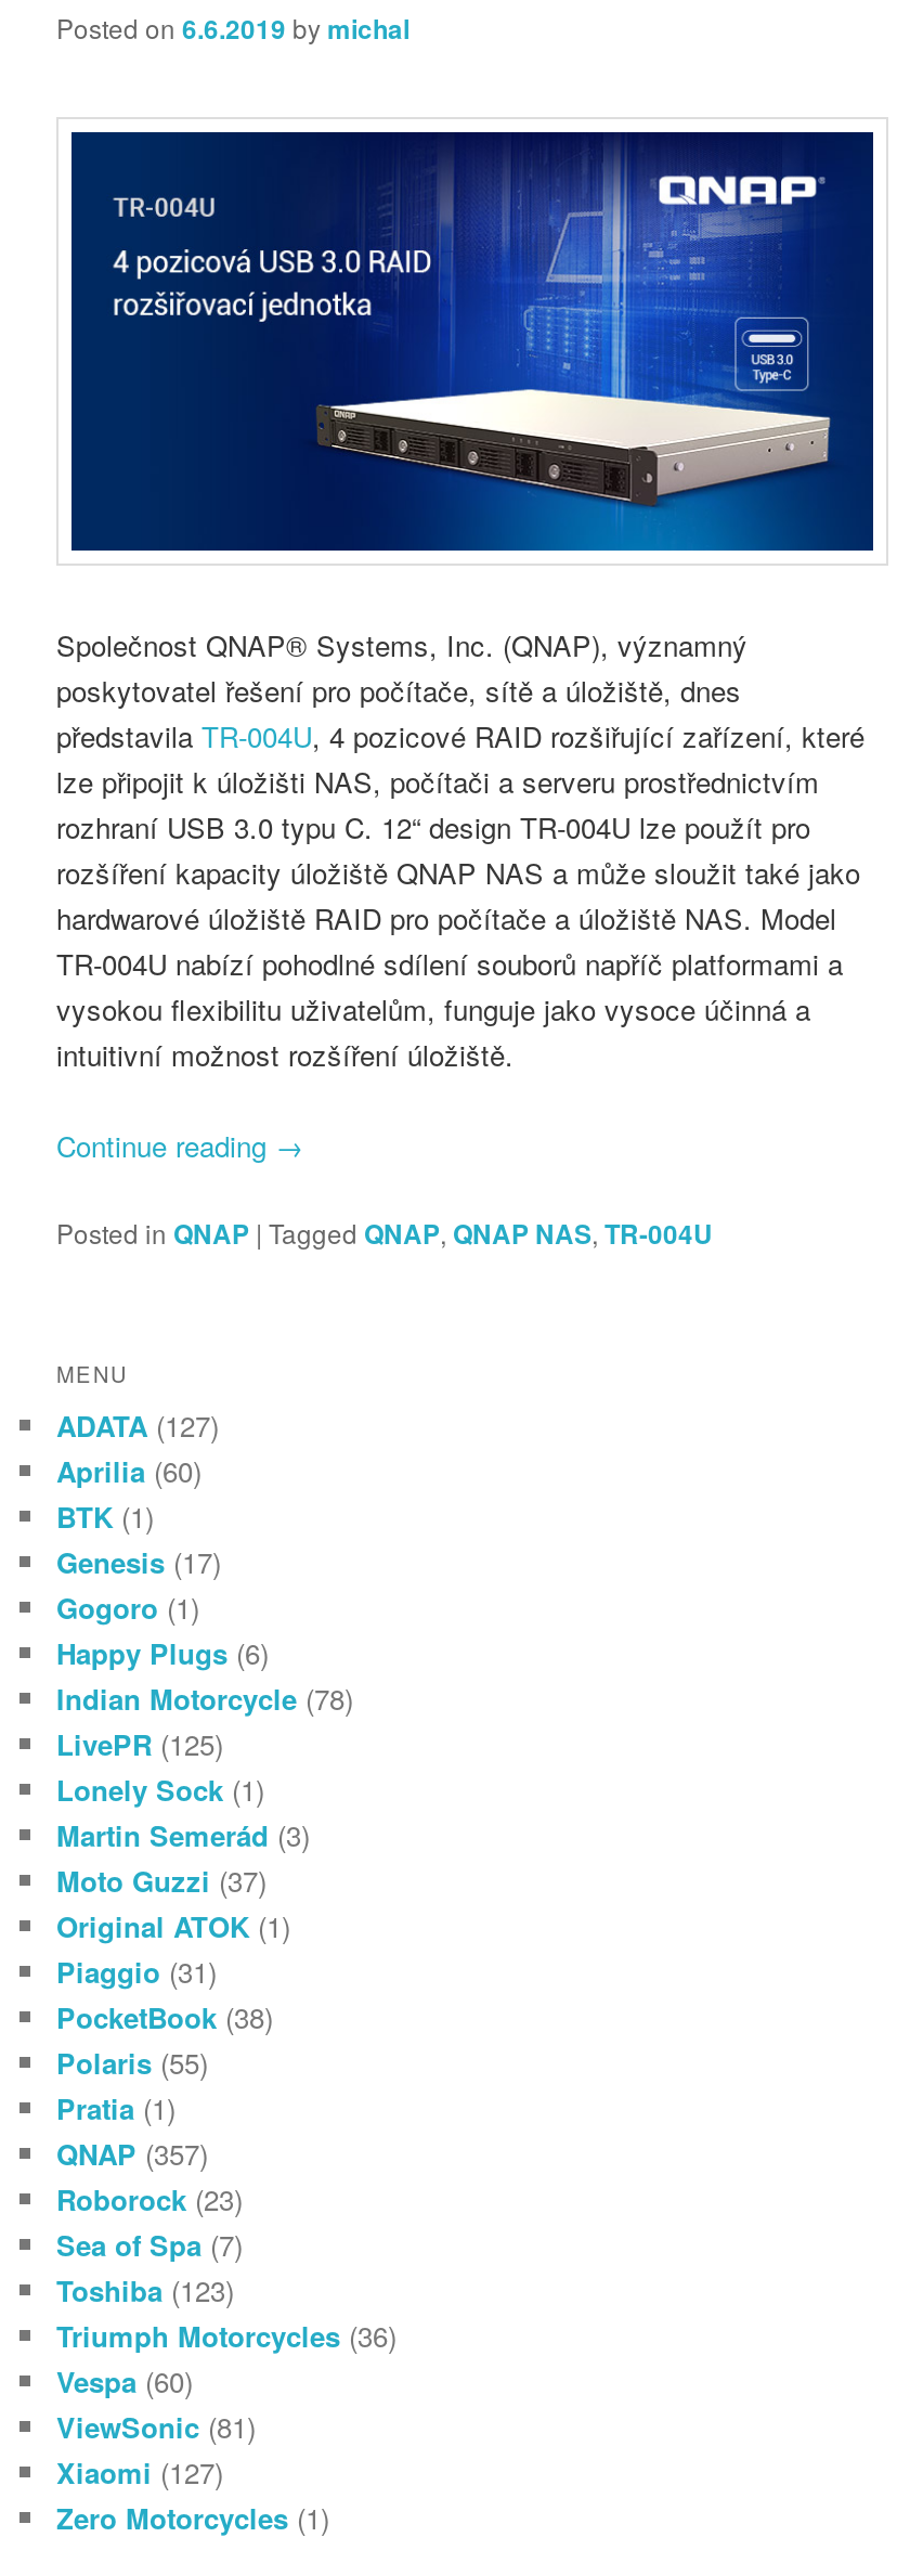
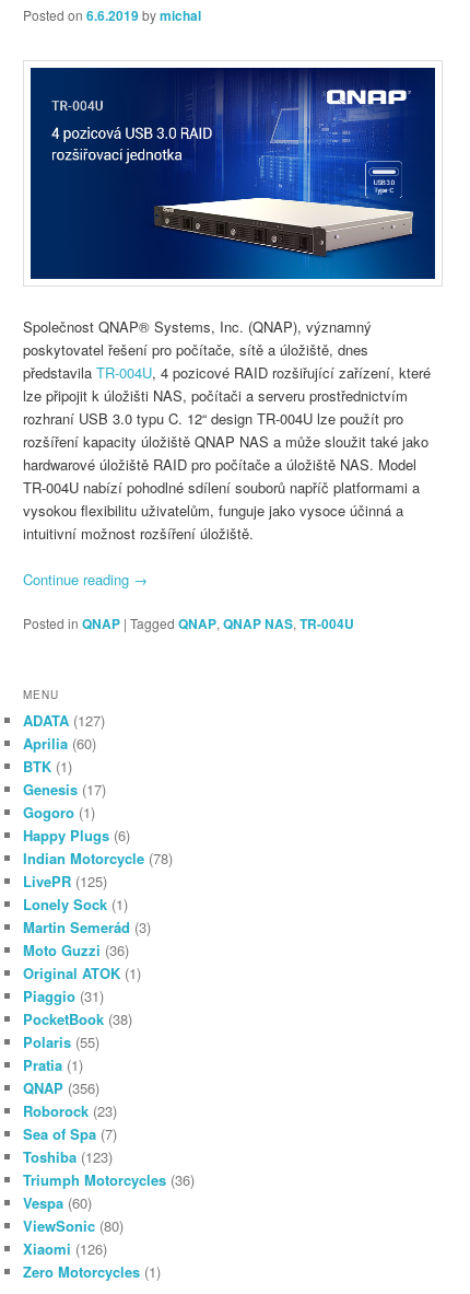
- Moto Guzzi (37)
+ Moto Guzzi (36)

- QNAP (357)
+ QNAP (356)

- ViewSonic (81)
+ ViewSonic (80)

- Xiaomi (127)
+ Xiaomi (126)
